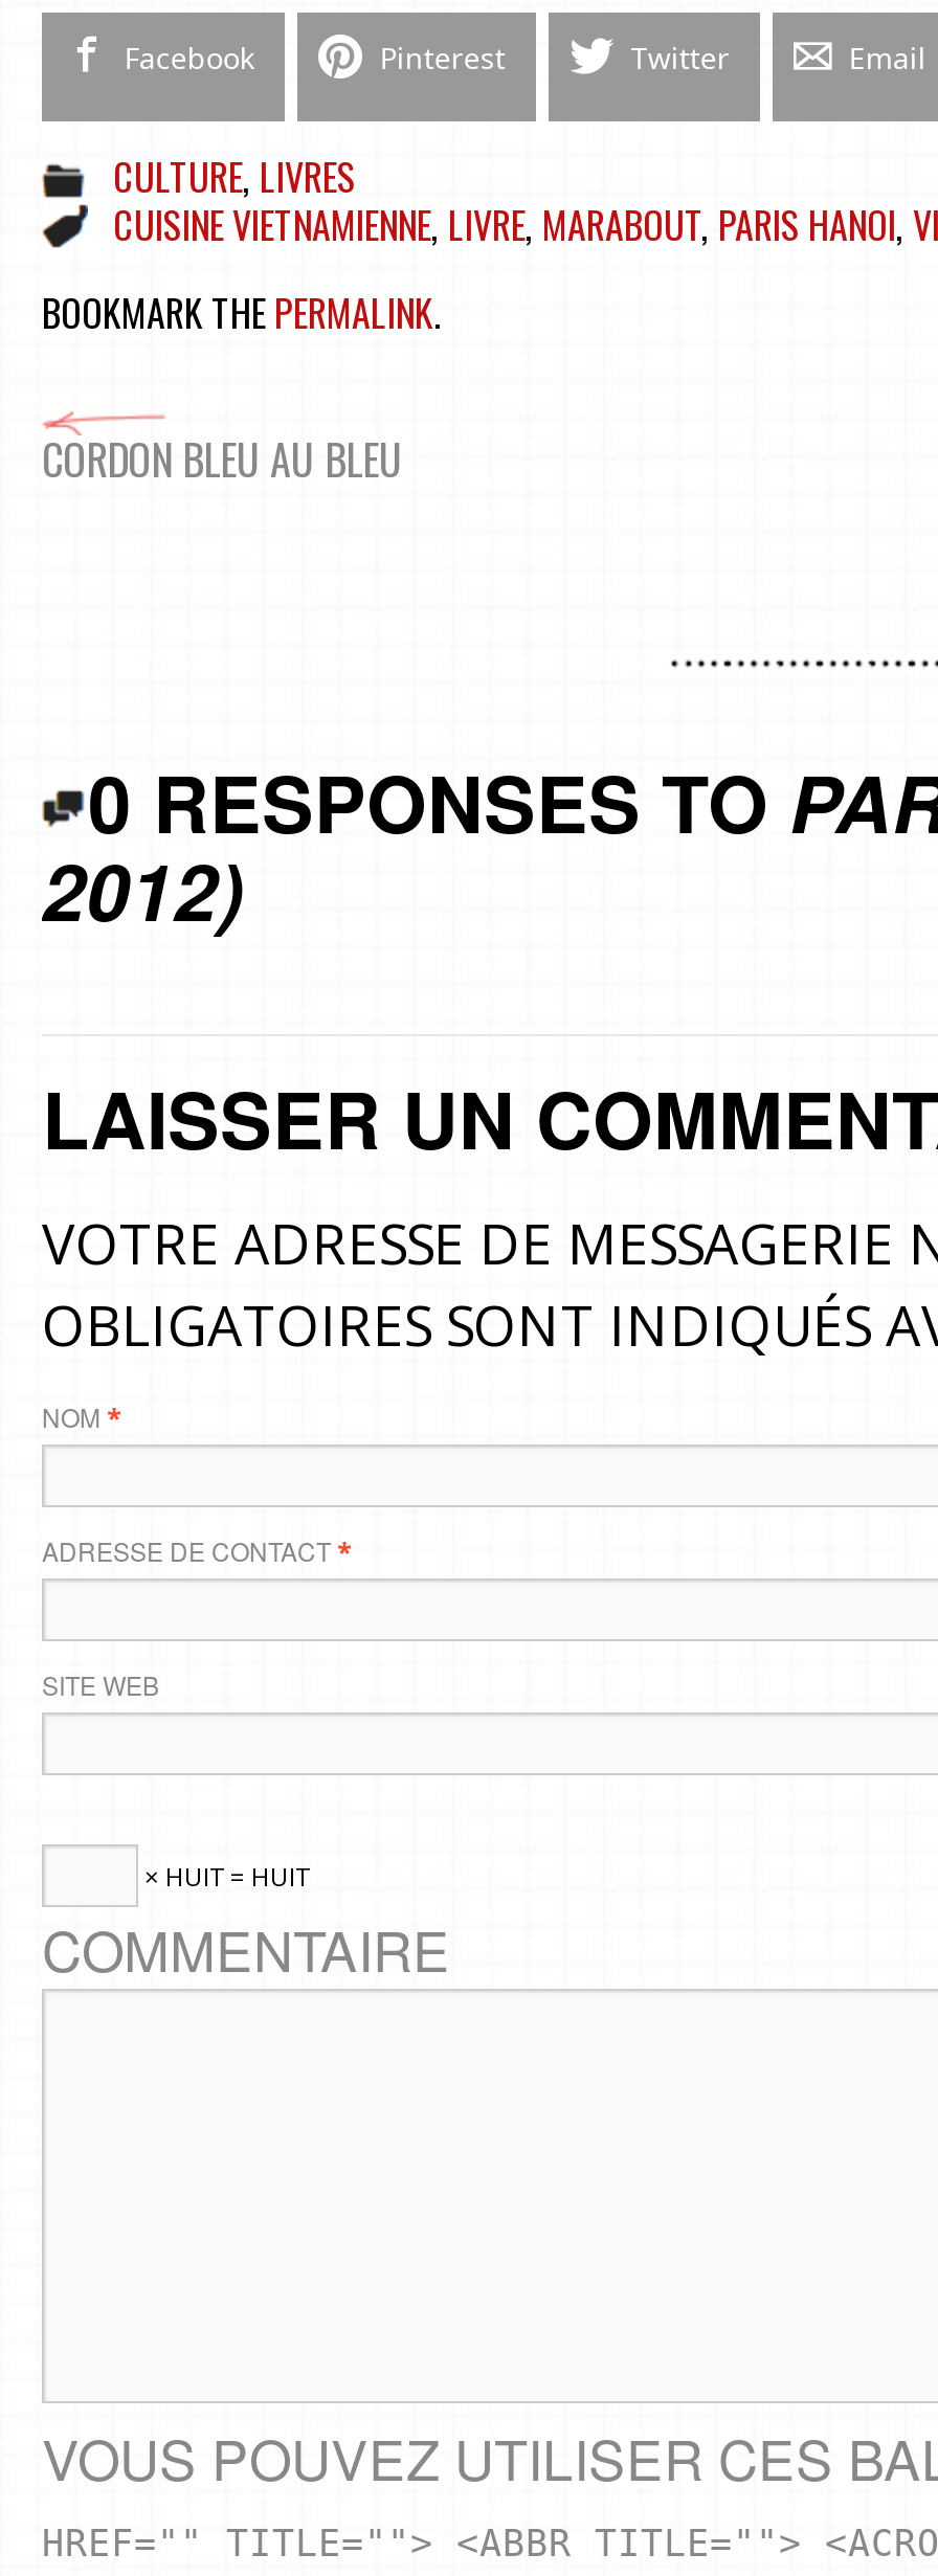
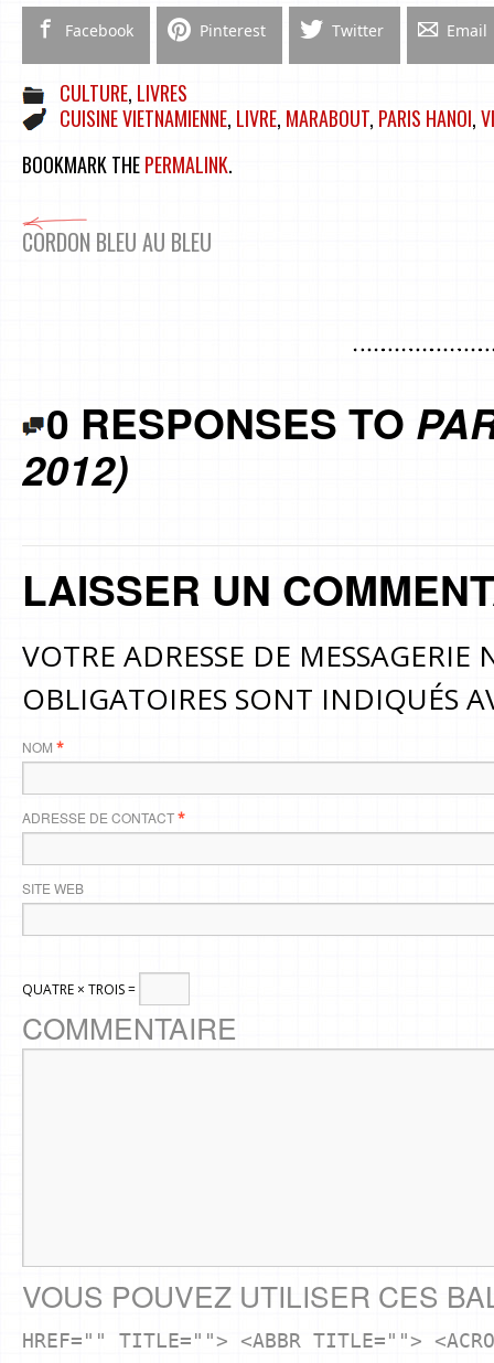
- × HUIT = HUIT
+ QUATRE × TROIS =
